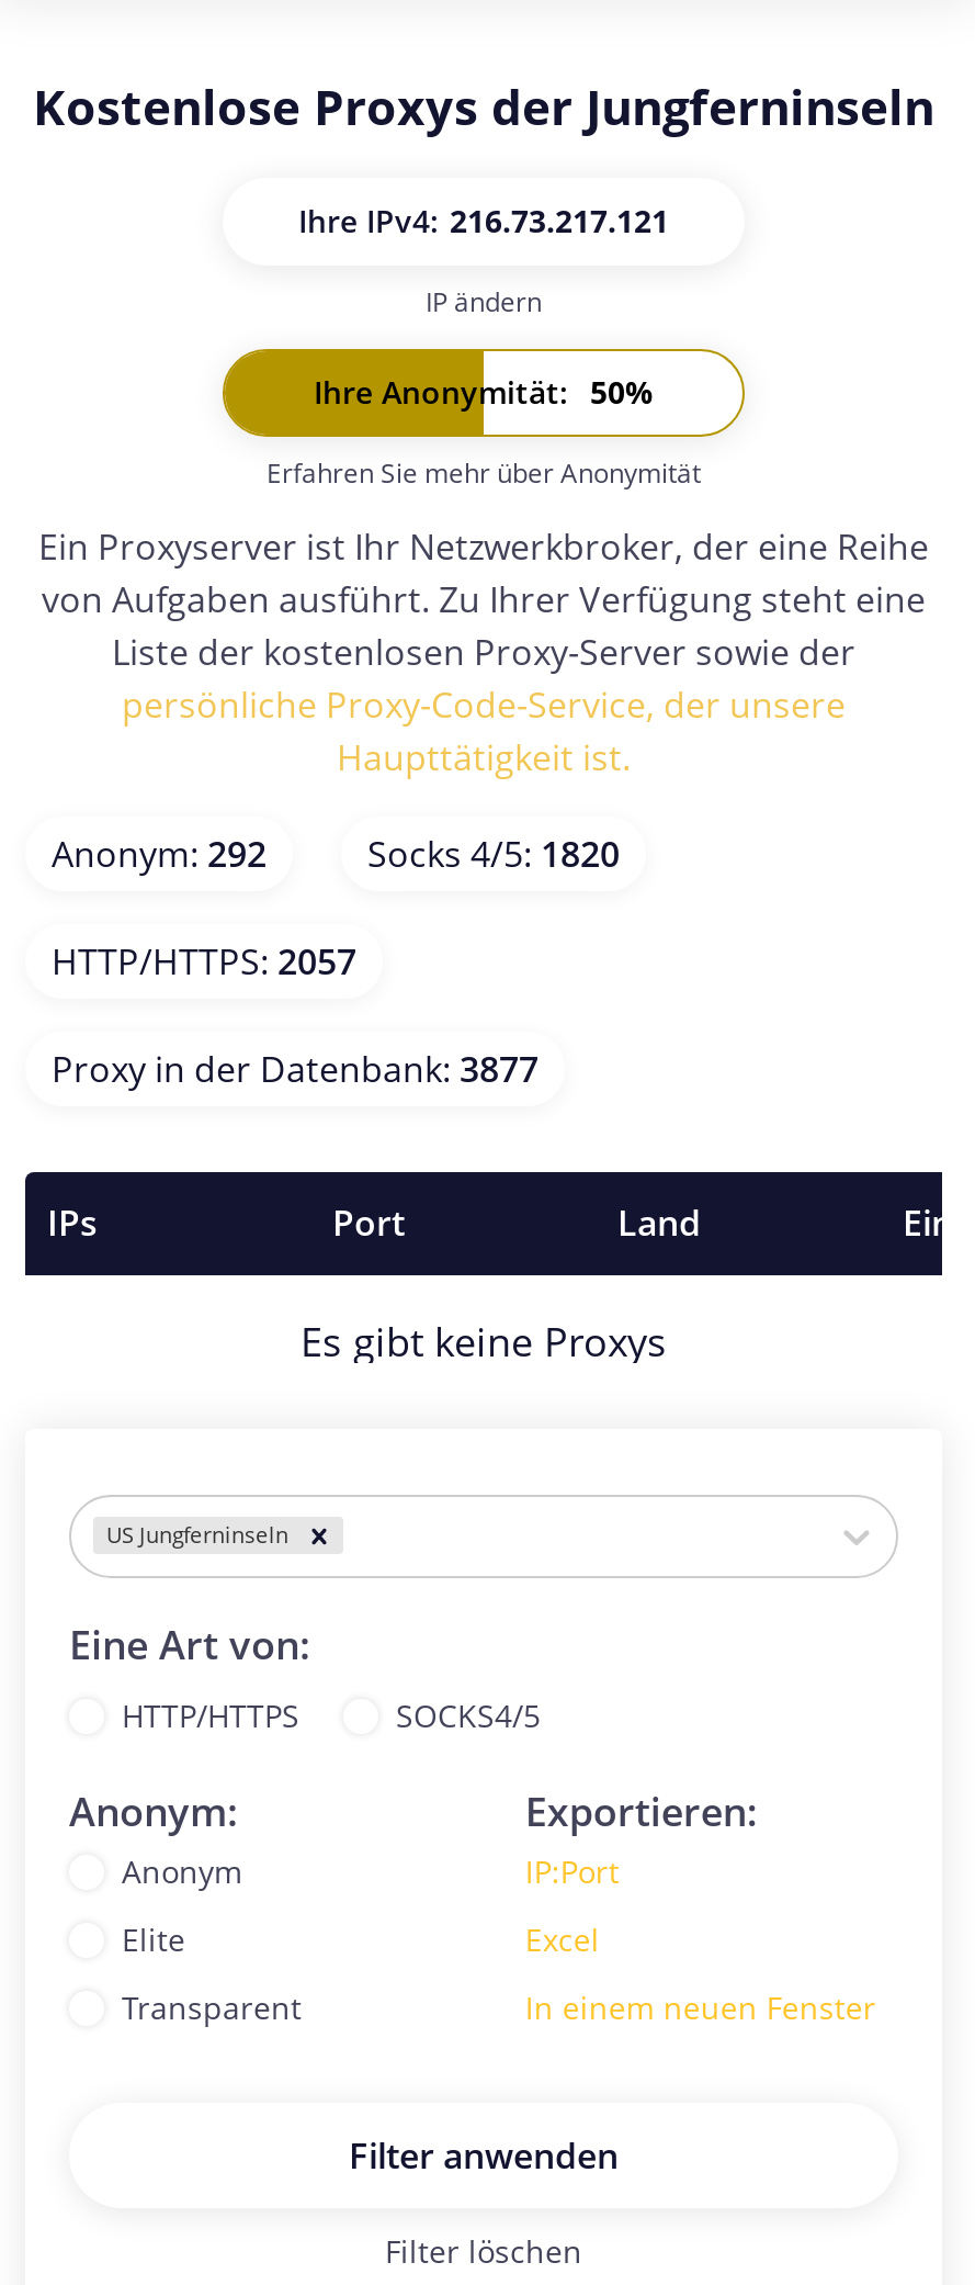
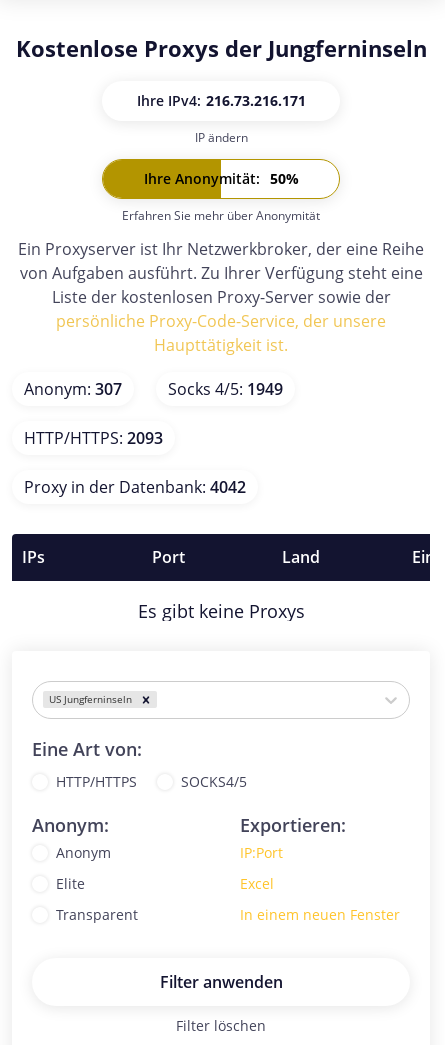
- Ihre IPv4: 216.73.217.121
+ Ihre IPv4: 216.73.216.171

- Anonym: 292
+ Anonym: 307

- Socks 4/5: 1820
+ Socks 4/5: 1949

- HTTP/HTTPS: 2057
+ HTTP/HTTPS: 2093

- Proxy in der Datenbank: 3877
+ Proxy in der Datenbank: 4042
